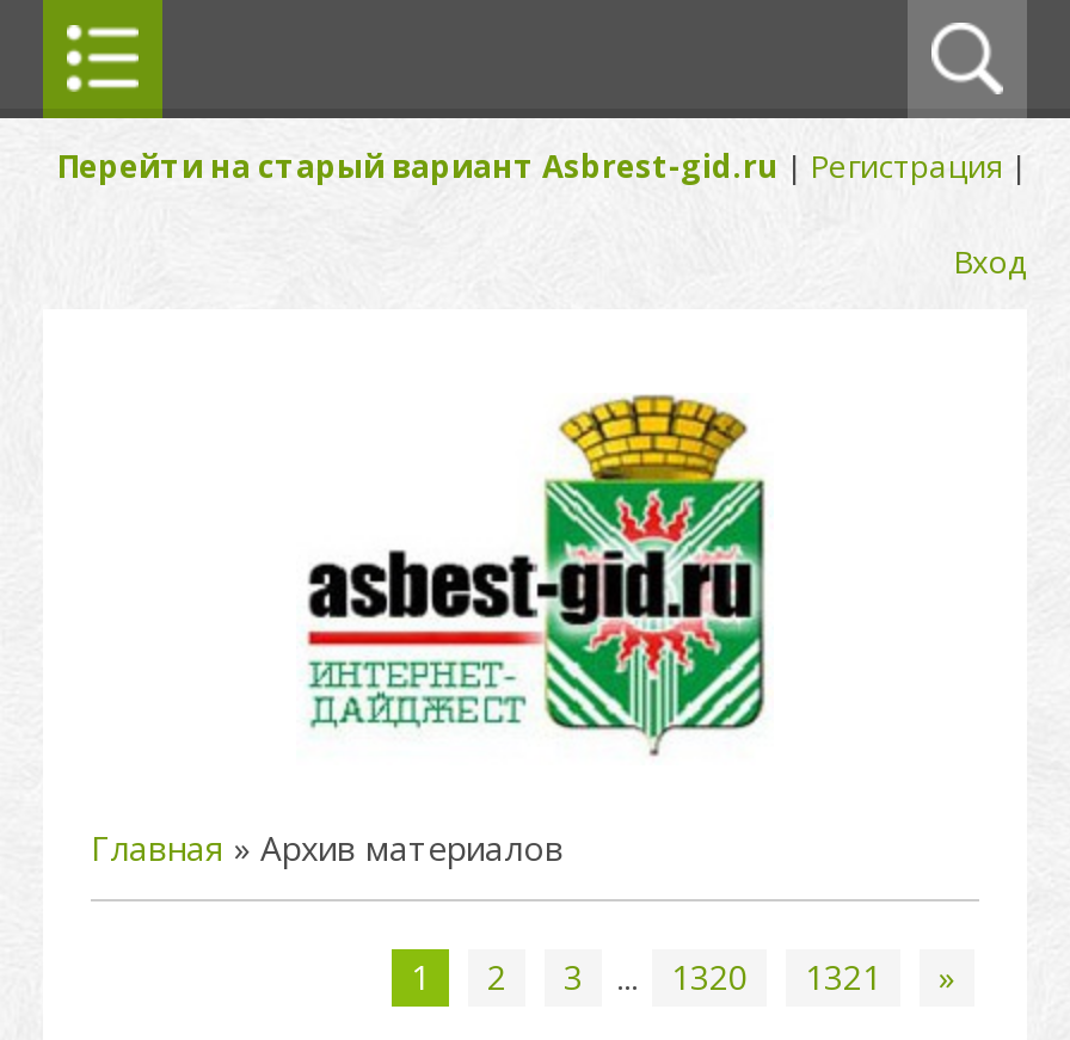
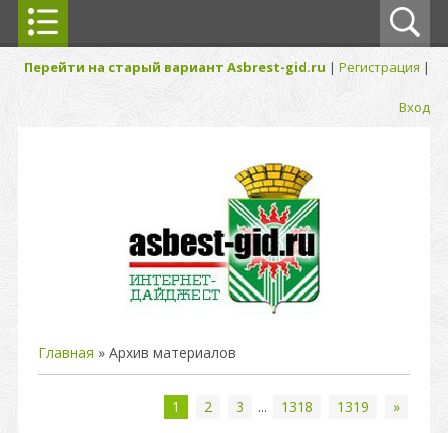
- 1320
+ 1318

- 1321
+ 1319
